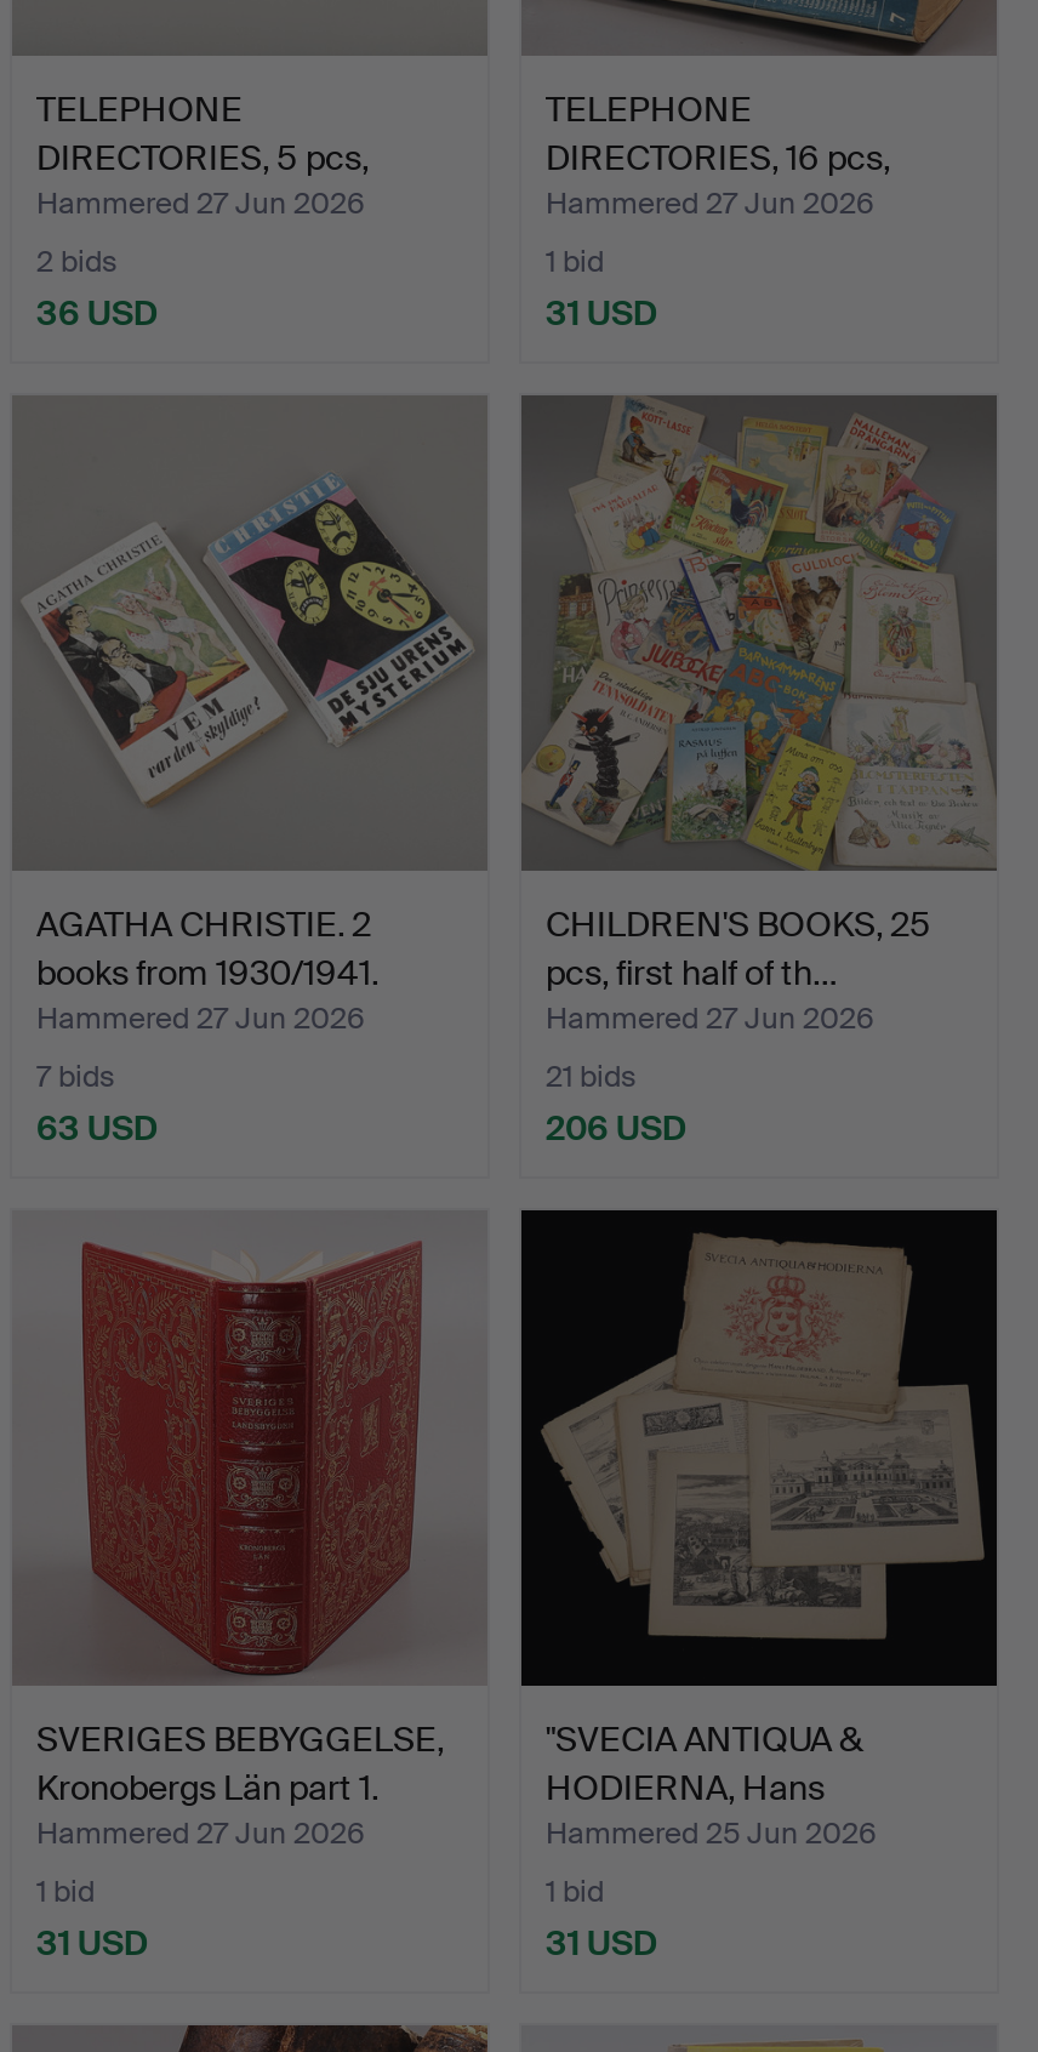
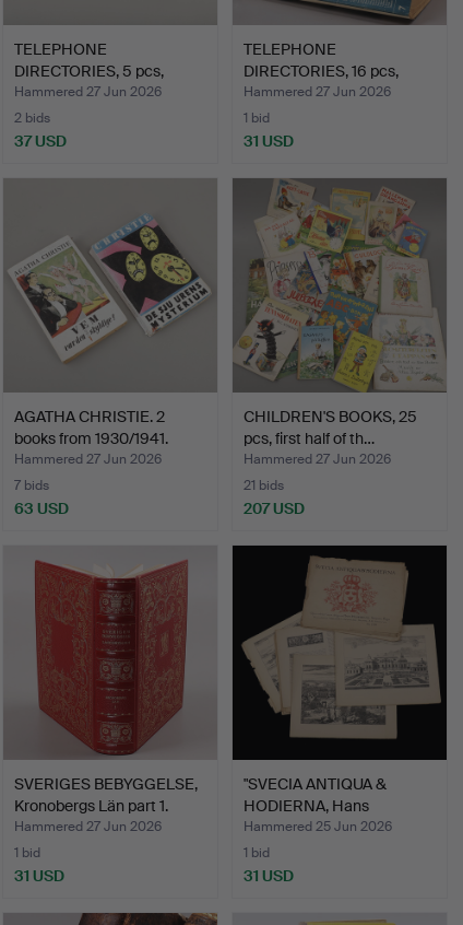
- 36 USD
+ 37 USD

- 206 USD
+ 207 USD
